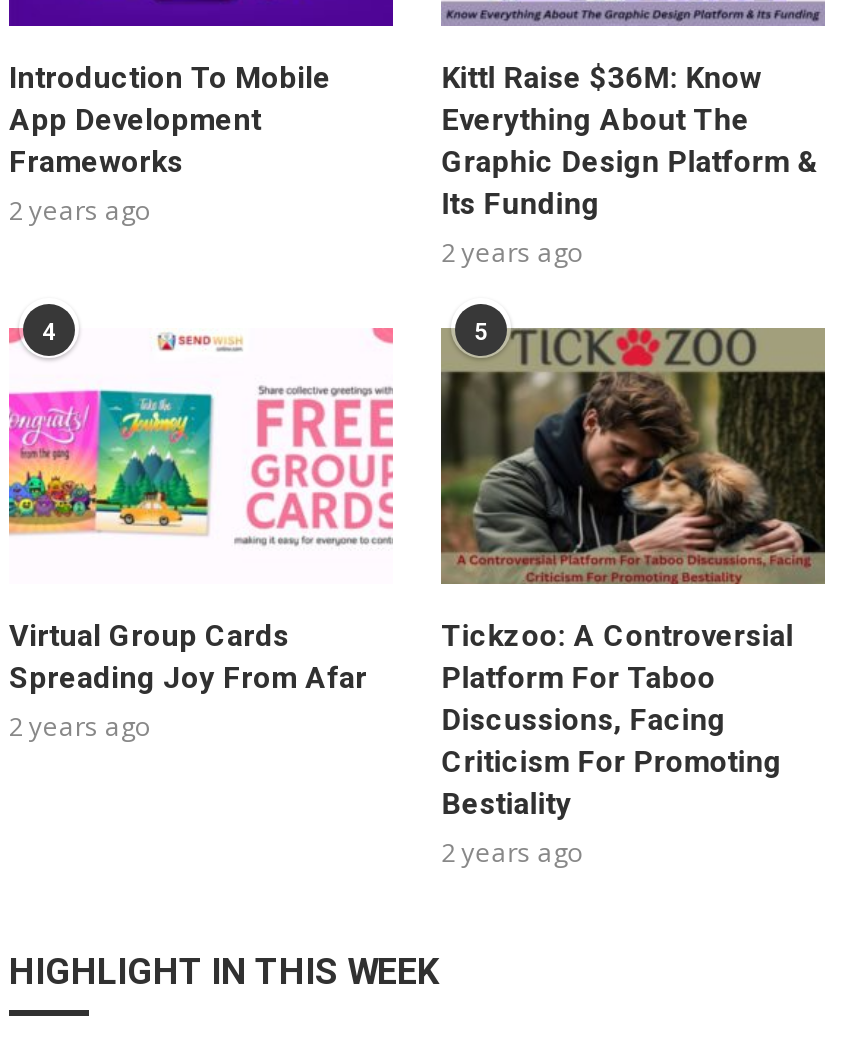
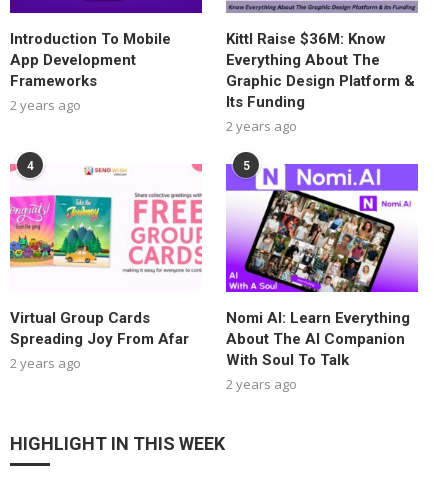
- [image]
- Tickzoo: A Controversial
- Platform For Taboo
- Discussions, Facing
- Criticism For Promoting
- Bestiality
+ [image]
+ Nomi AI: Learn Everything
+ About The AI Companion
+ With Soul To Talk
